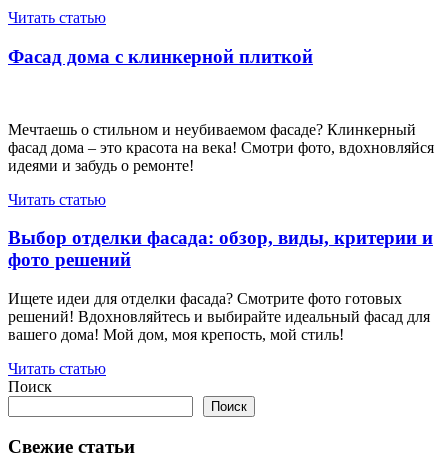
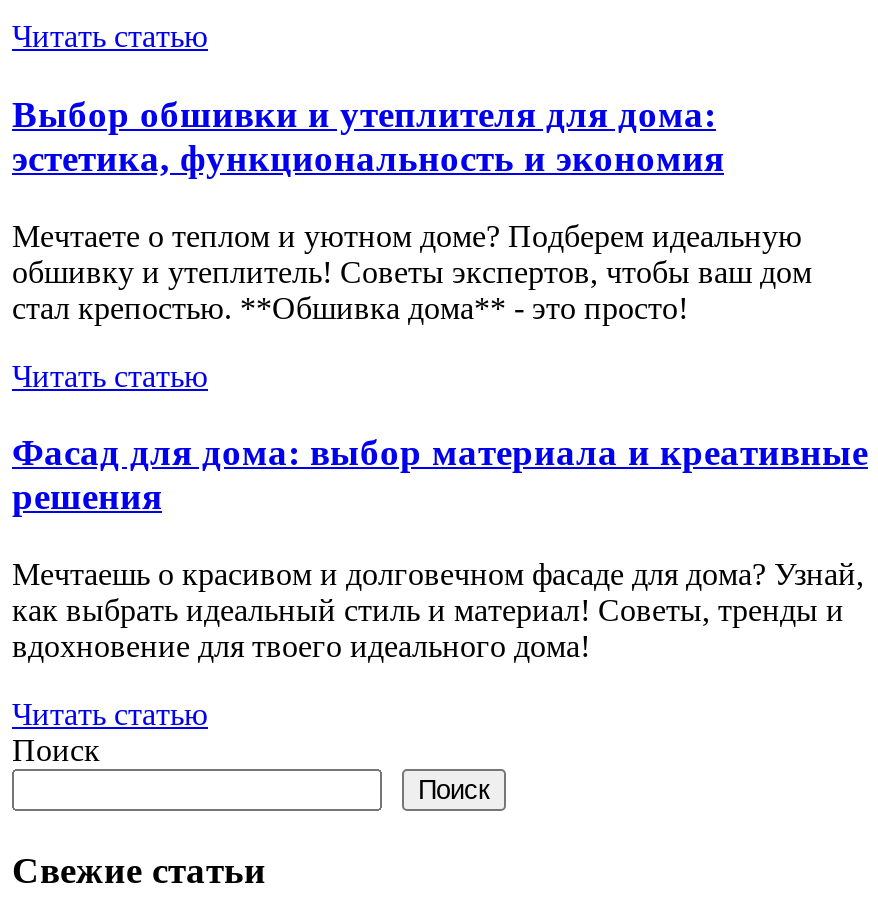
- Фасад дома с клинкерной плиткой
+ Выбор обшивки и утеплителя для дома:
+ эстетика, функциональность и экономия

- Мечтаешь о стильном и неубиваемом фасаде? Клинкерный
- фасад дома – это красота на века! Смотри фото, вдохновляйся
- идеями и забудь о ремонте!
+ Мечтаете о теплом и уютном доме? Подберем идеальную
+ обшивку и утеплитель! Советы экспертов, чтобы ваш дом
+ стал крепостью. **Обшивка дома** - это просто!

- Выбор отделки фасада: обзор, виды, критерии и
- фото решений
+ Фасад для дома: выбор материала и креативные
+ решения

- Ищете идеи для отделки фасада? Смотрите фото готовых
- решений! Вдохновляйтесь и выбирайте идеальный фасад для
- вашего дома! Мой дом, моя крепость, мой стиль!
+ Мечтаешь о красивом и долговечном фасаде для дома? Узнай,
+ как выбрать идеальный стиль и материал! Советы, тренды и
+ вдохновение для твоего идеального дома!
